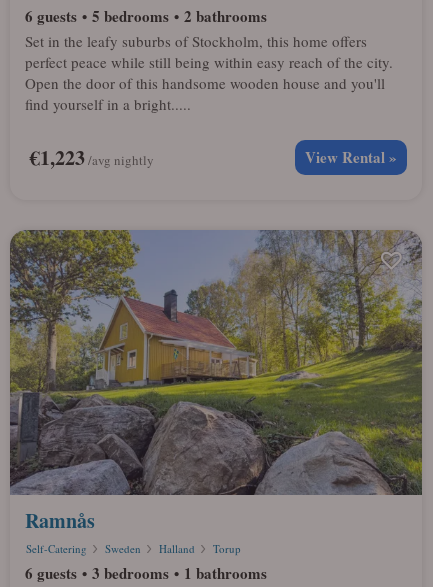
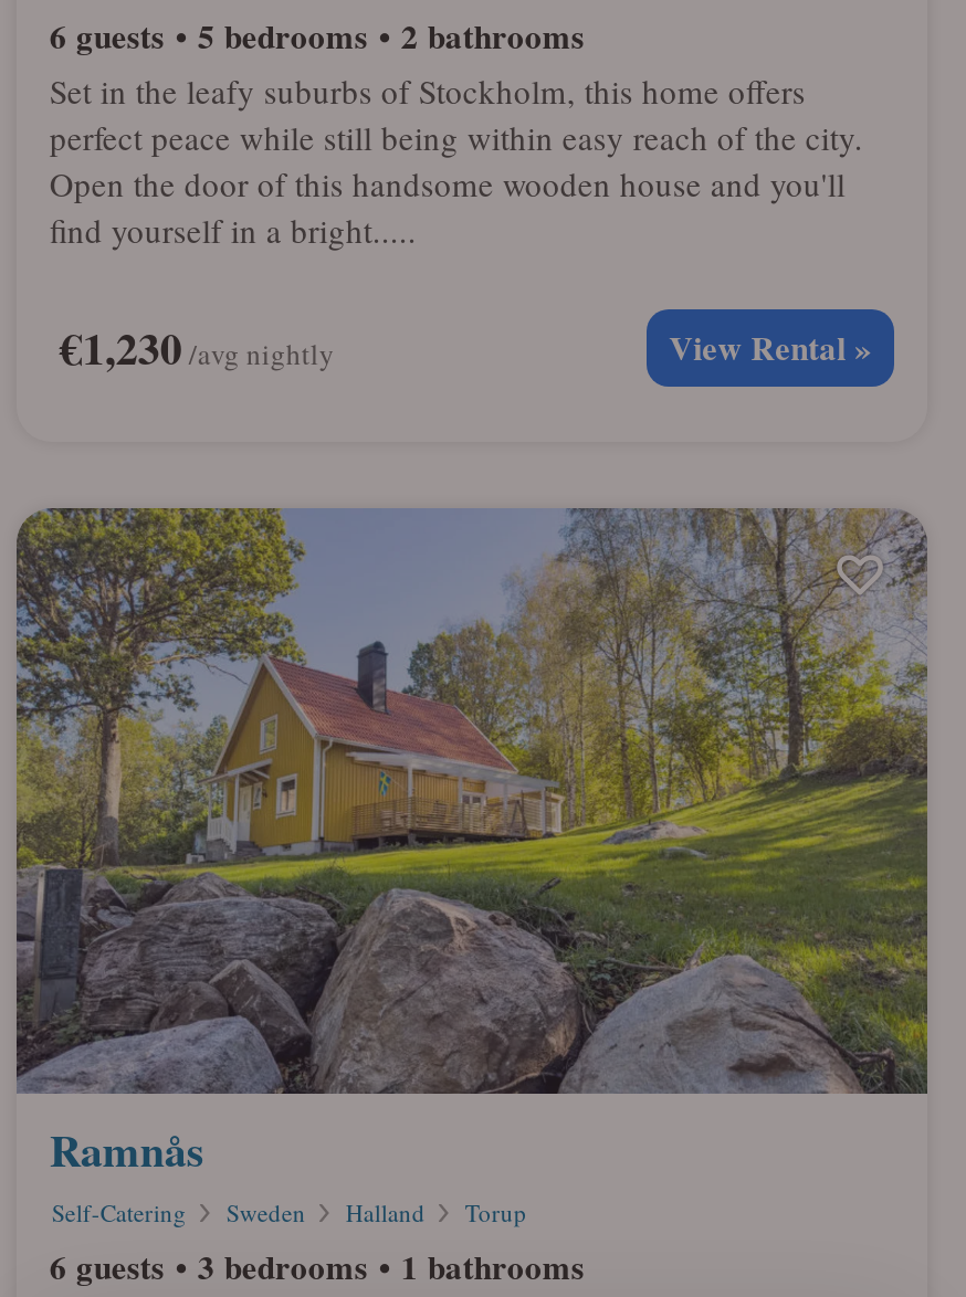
- €1,223/avg nightly
+ €1,230/avg nightly
